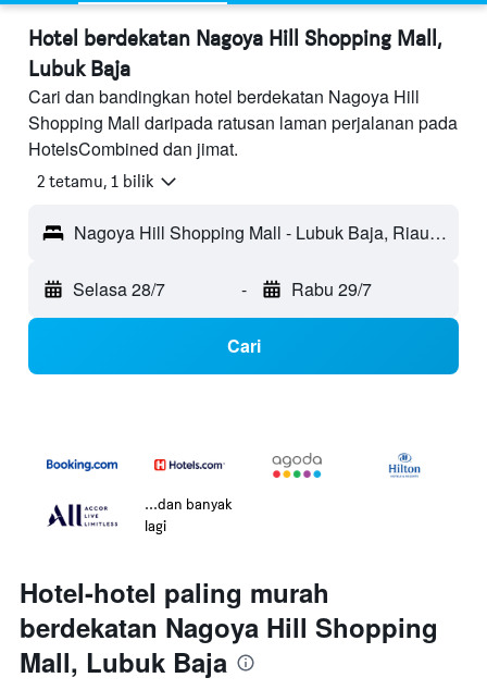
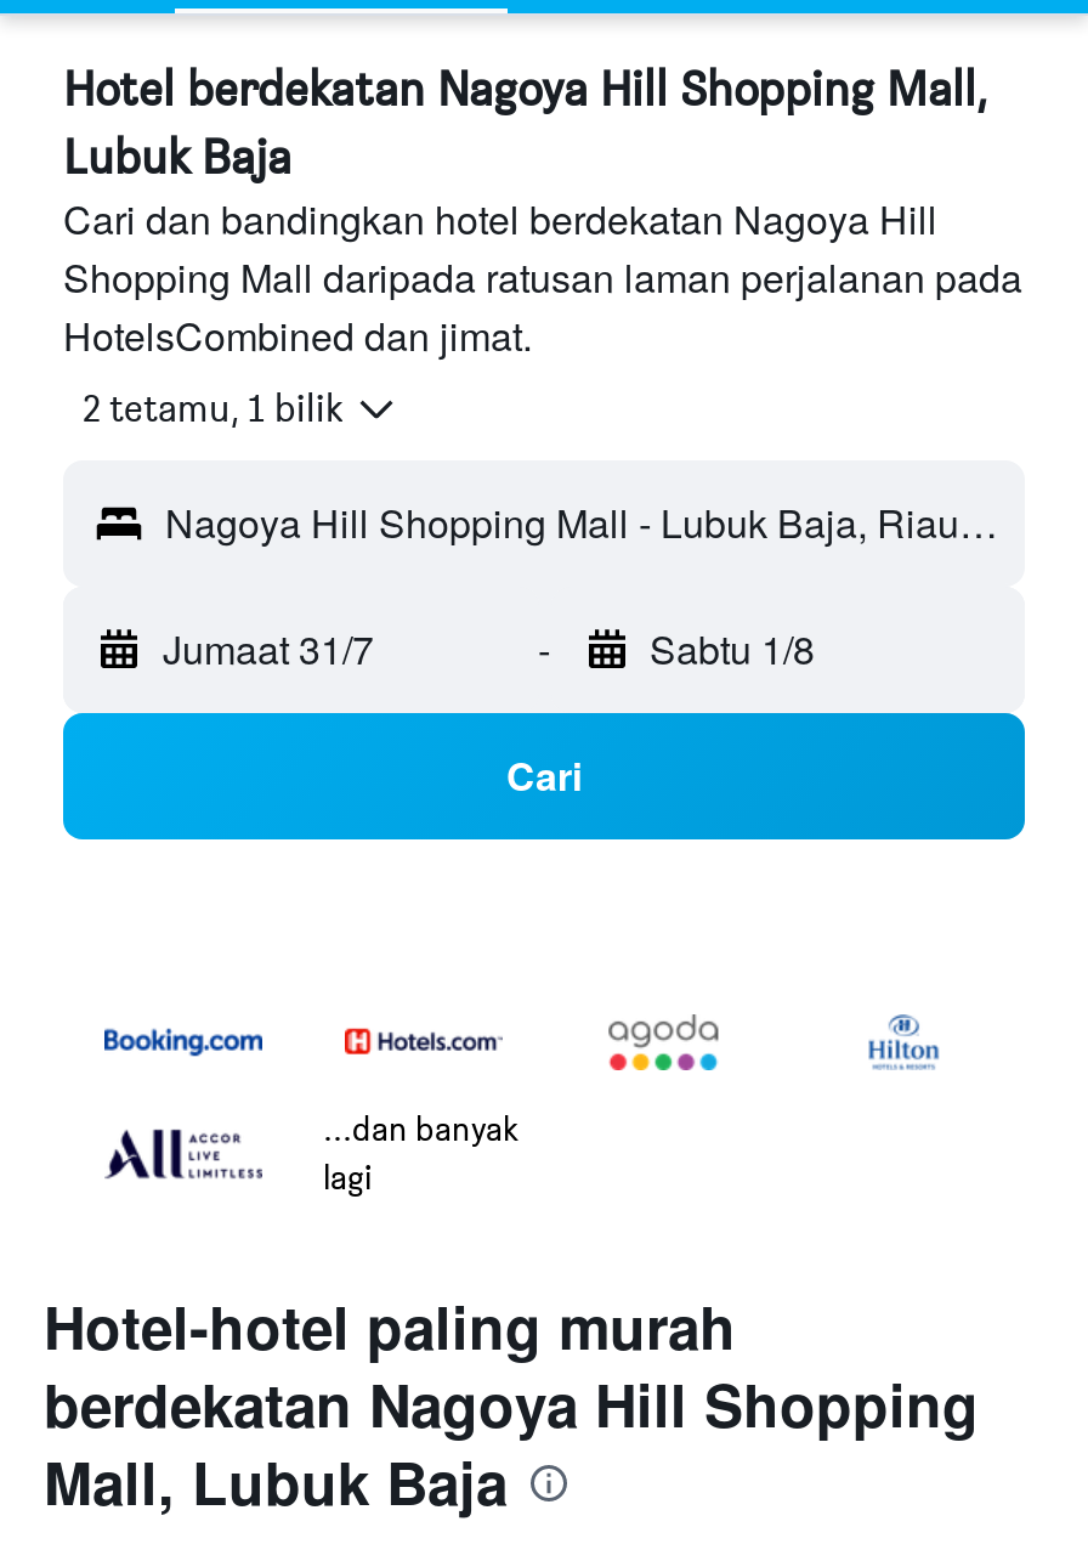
- Selasa 28/7
+ Jumaat 31/7

- Rabu 29/7
+ Sabtu 1/8
